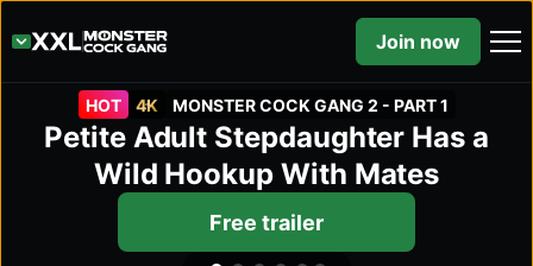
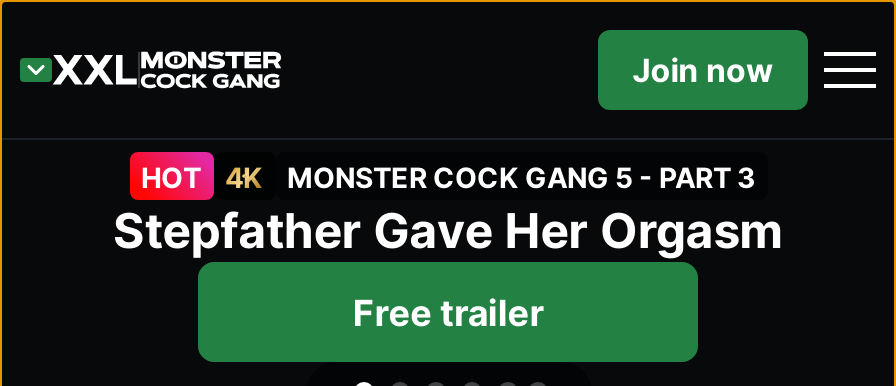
- MONSTER COCK GANG 2 - PART 1
- Petite Adult Stepdaughter Has a
- Wild Hookup With Mates
+ MONSTER COCK GANG 5 - PART 3
+ Stepfather Gave Her Orgasm
